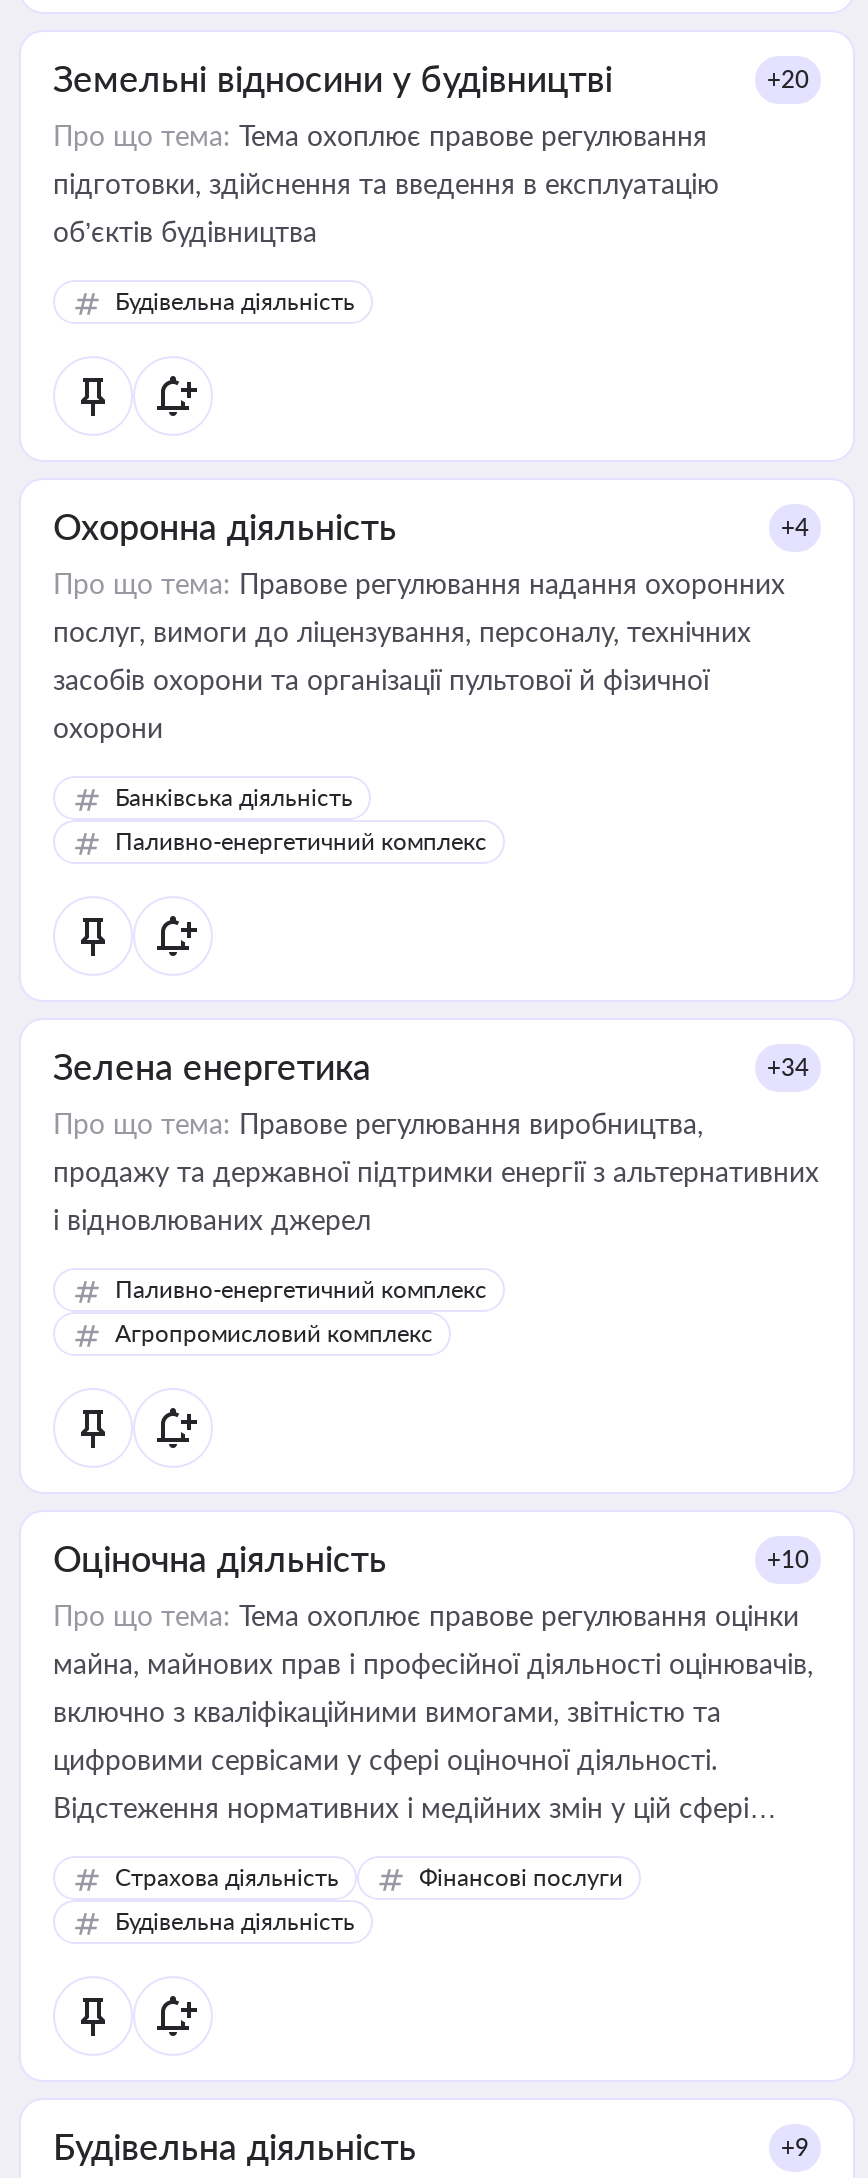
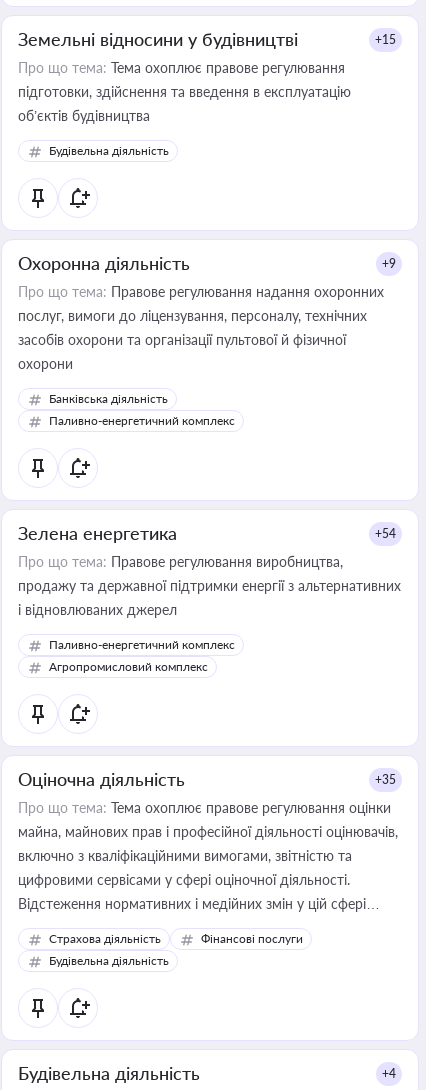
- +20
+ +15

- +4
+ +9

- +34
+ +54

- +10
+ +35

- +9
+ +4
